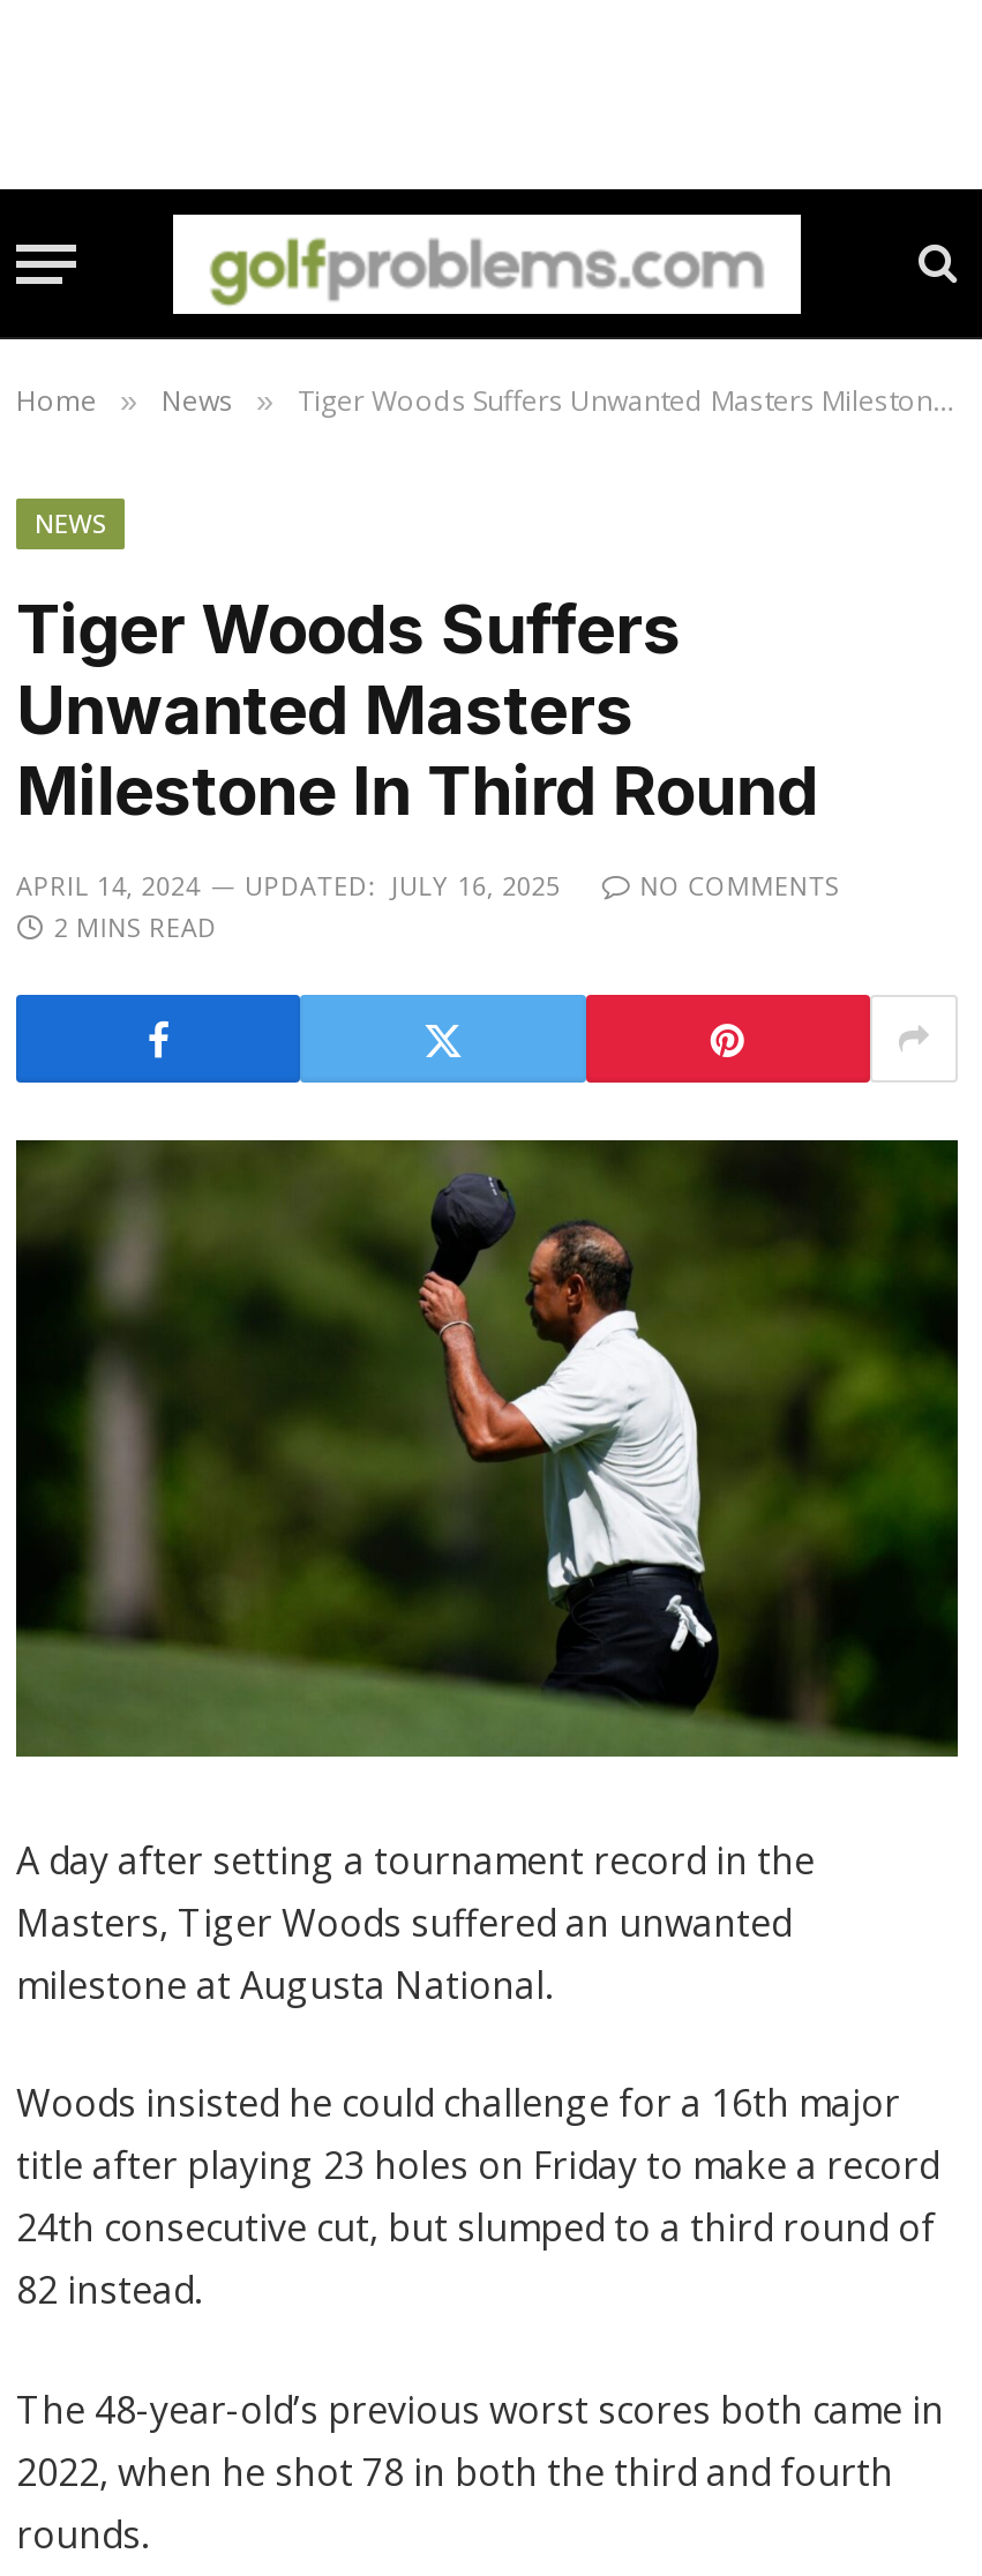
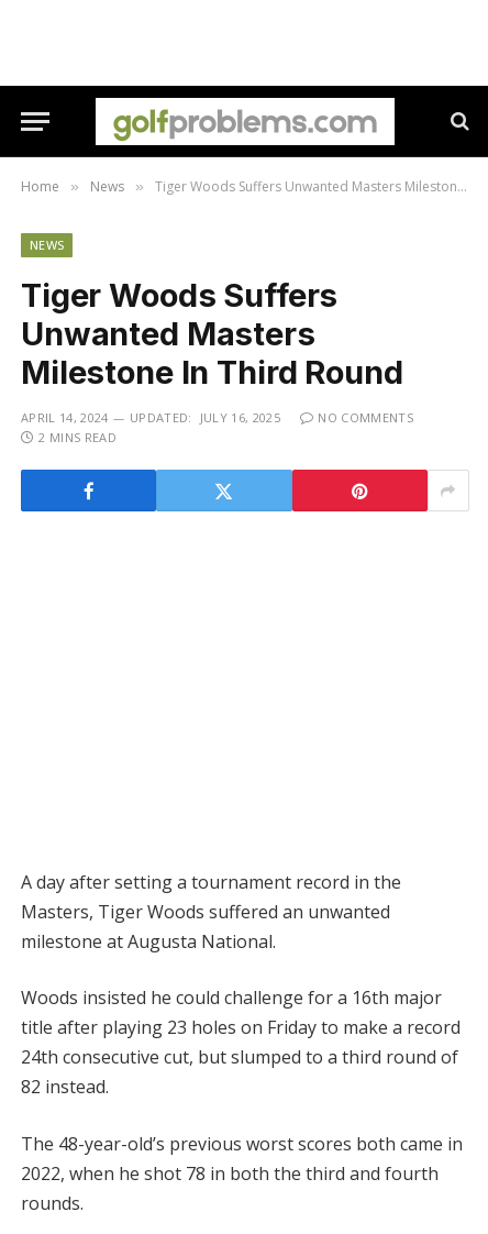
- [image]
